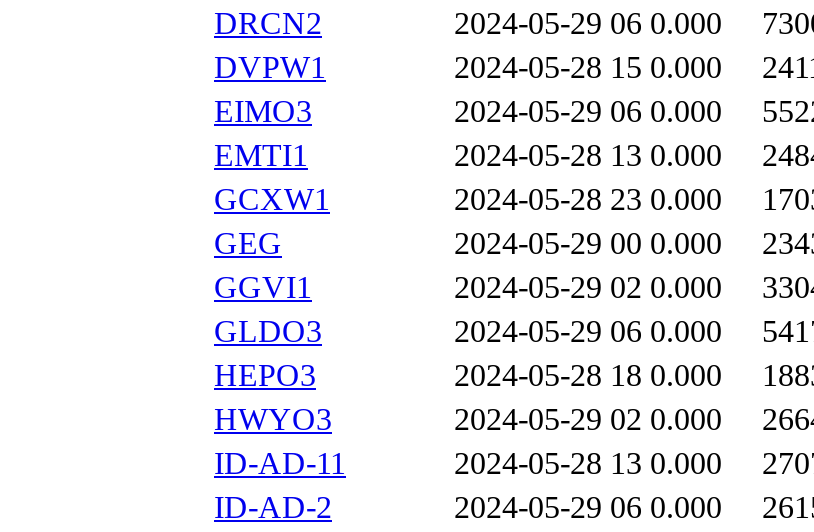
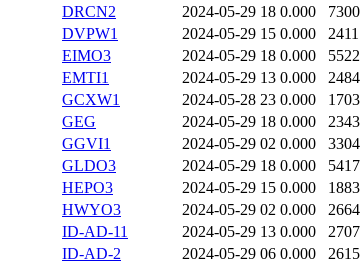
- 2024-05-29 06 0.000
+ 2024-05-29 18 0.000

- 2024-05-28 15 0.000
+ 2024-05-29 15 0.000

- 2024-05-29 06 0.000
+ 2024-05-29 18 0.000

- 2024-05-28 13 0.000
+ 2024-05-29 13 0.000

- 2024-05-29 00 0.000
+ 2024-05-29 18 0.000

- 2024-05-29 06 0.000
+ 2024-05-29 18 0.000

- 2024-05-28 18 0.000
+ 2024-05-29 15 0.000

- 2024-05-28 13 0.000
+ 2024-05-29 13 0.000
